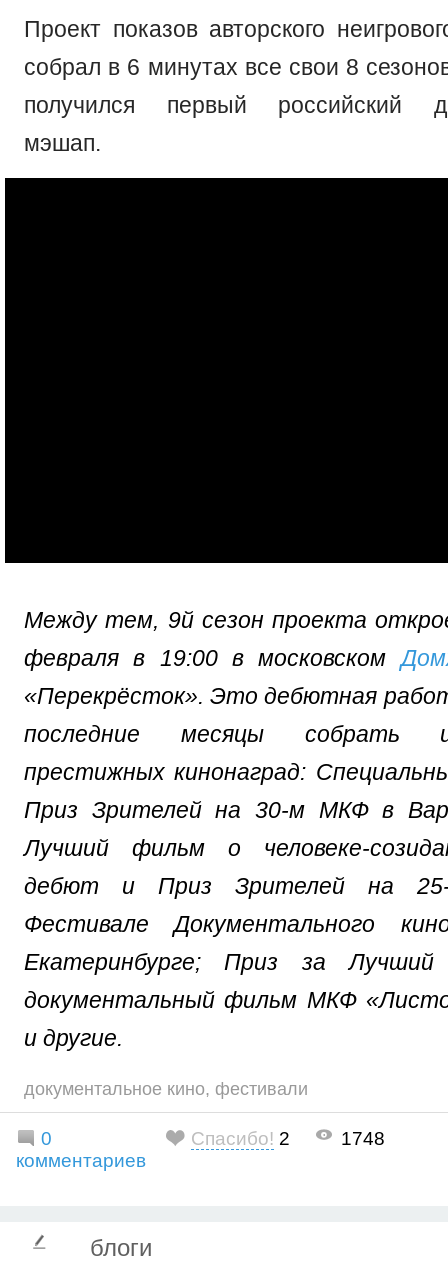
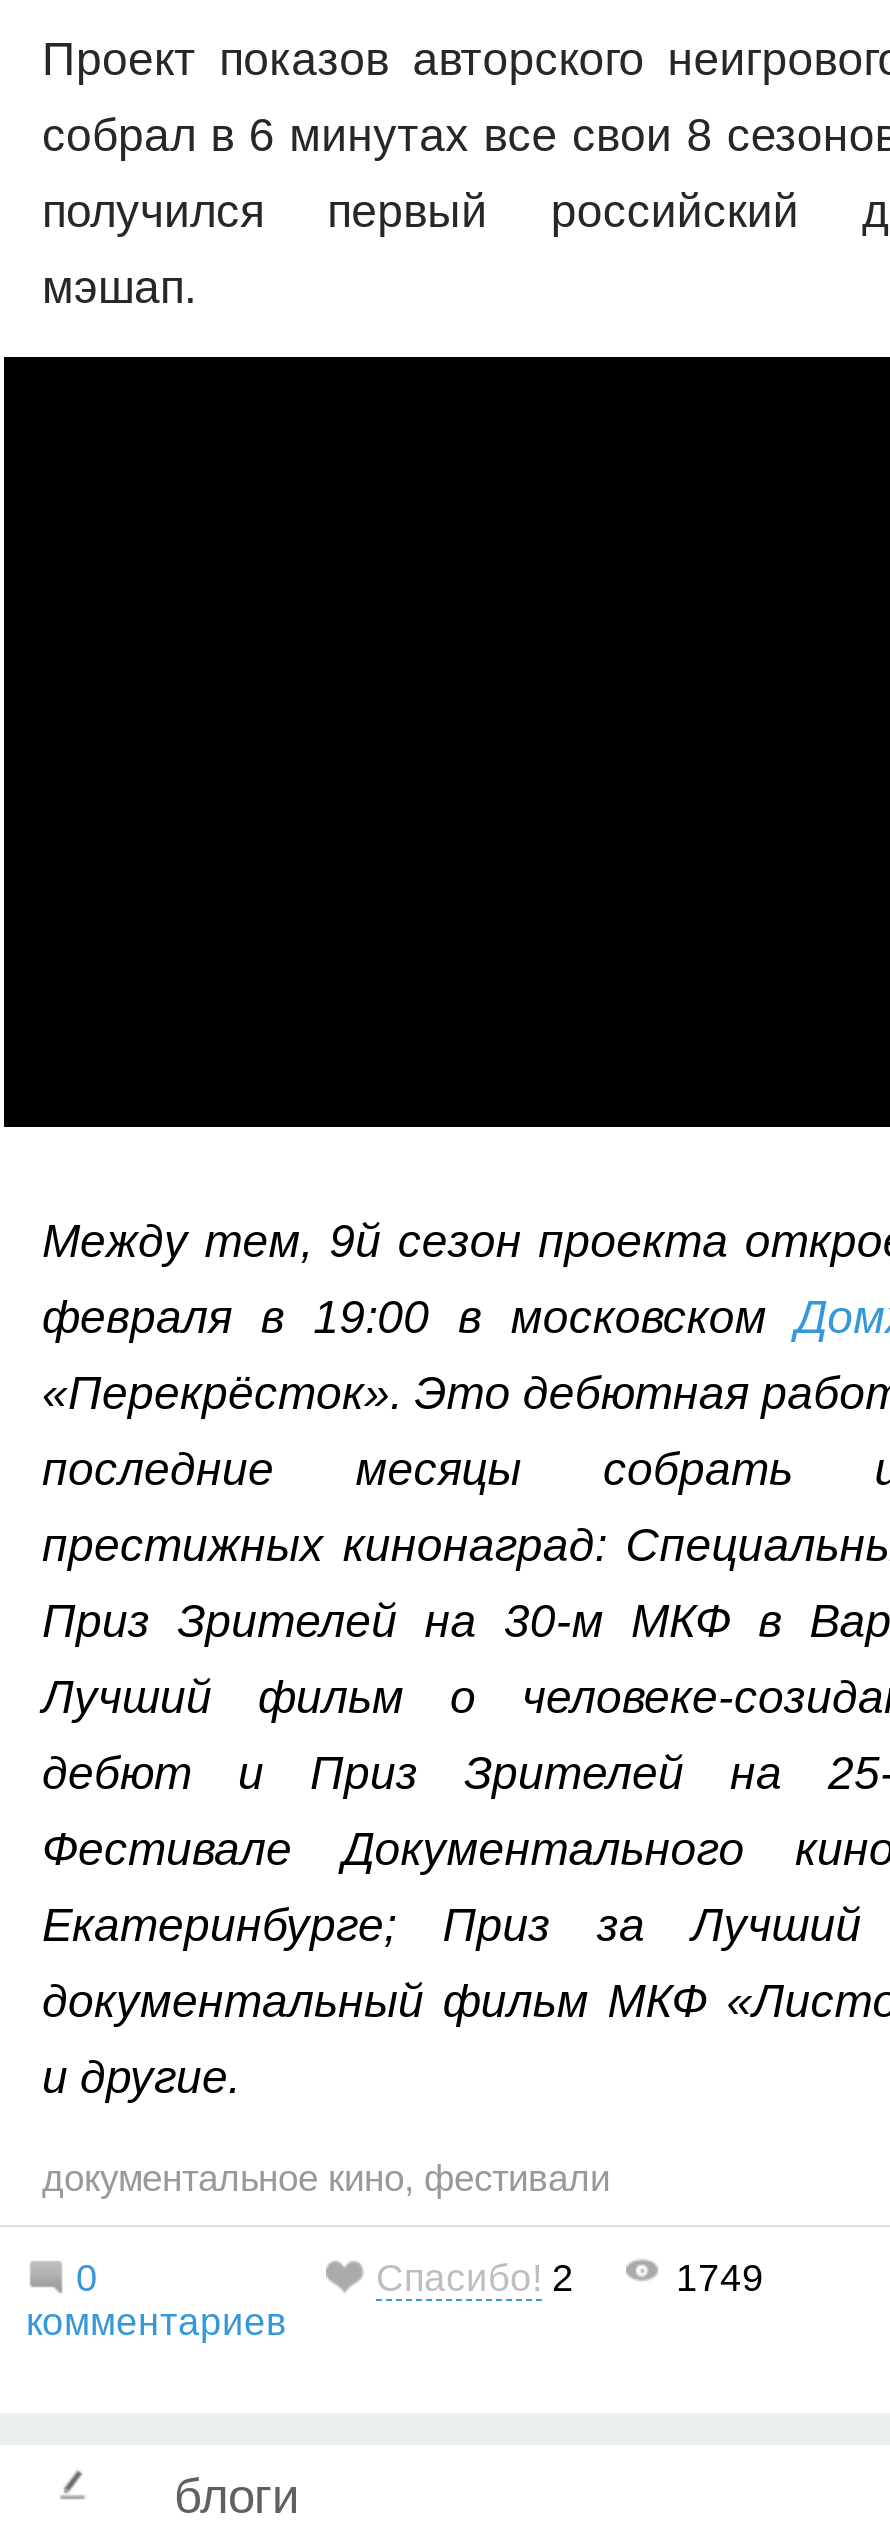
- 1748
+ 1749
